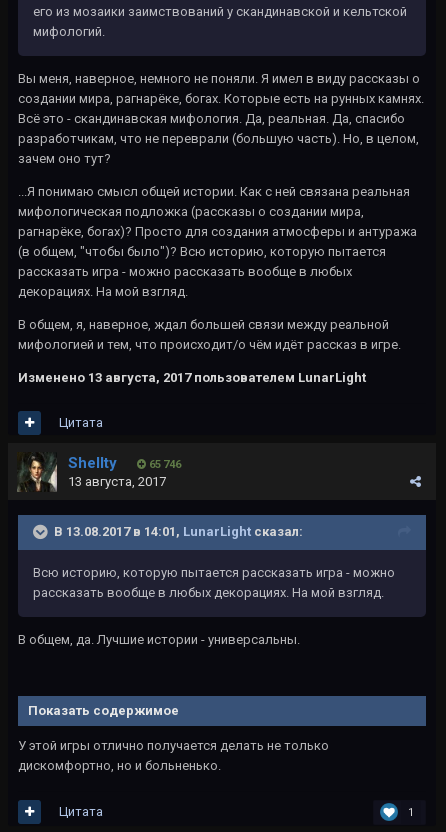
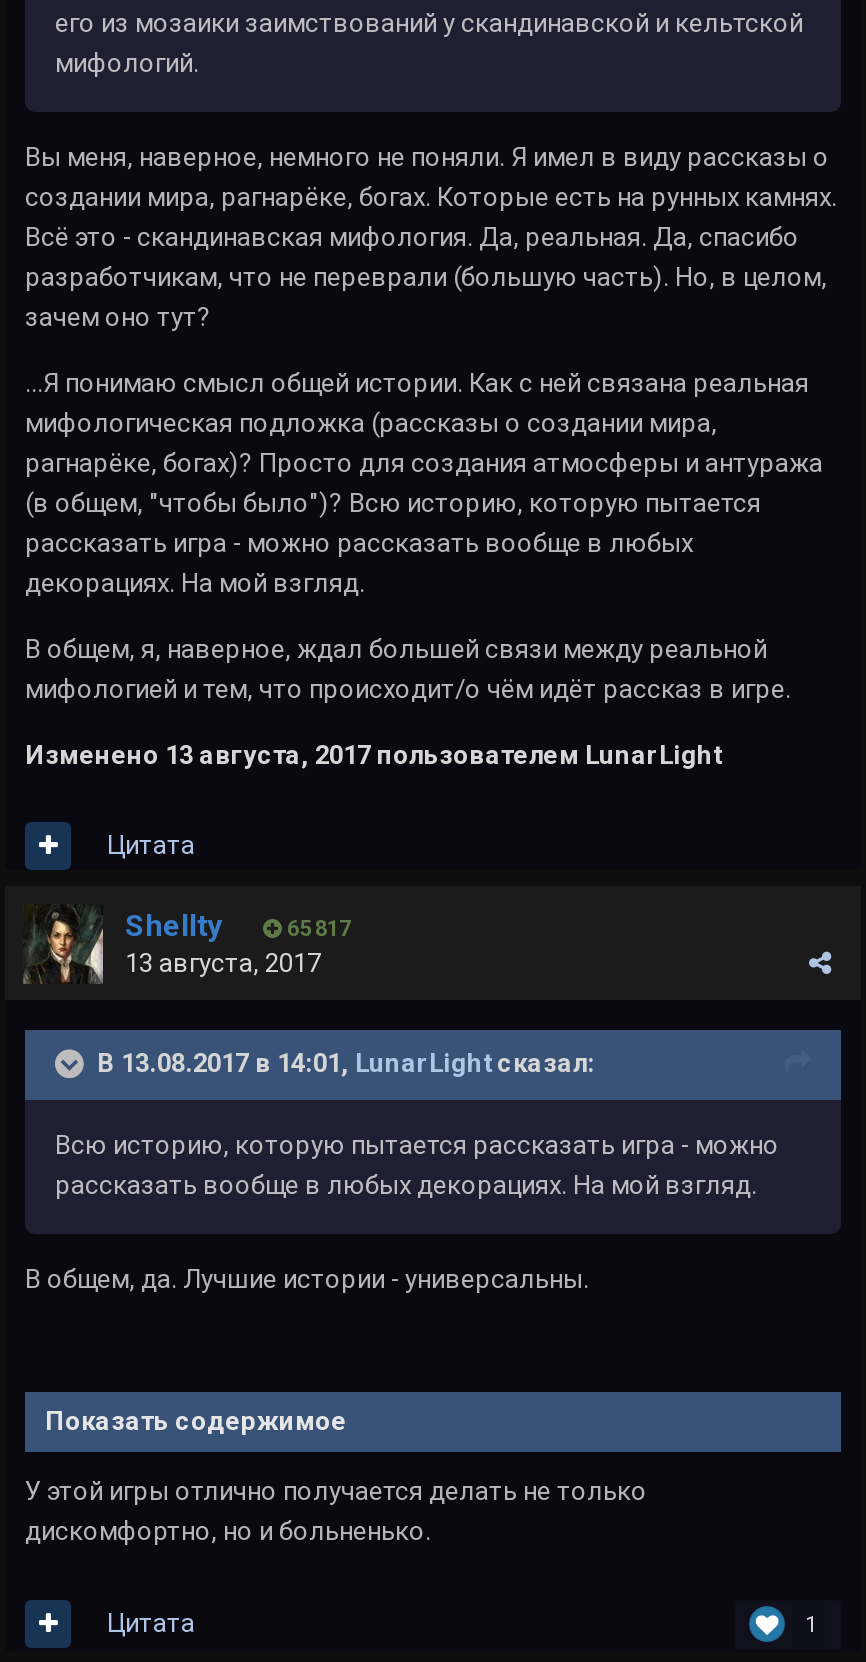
- 65 746
+ 65 817
